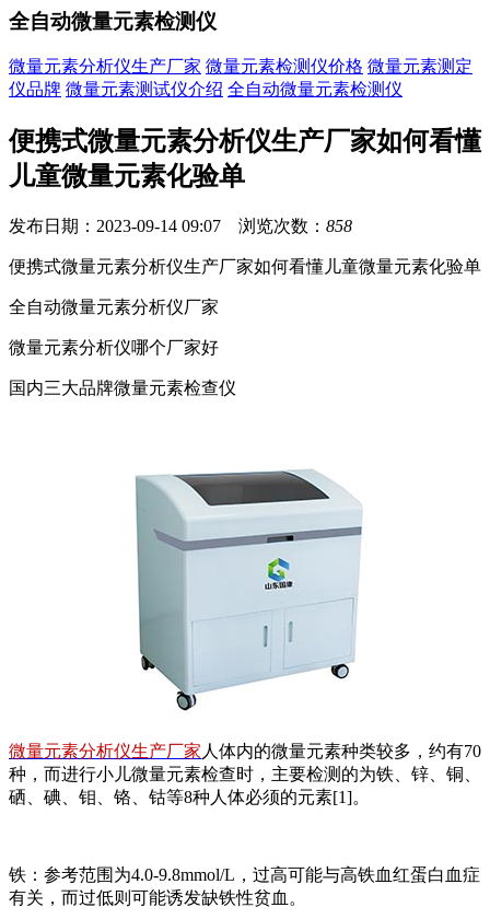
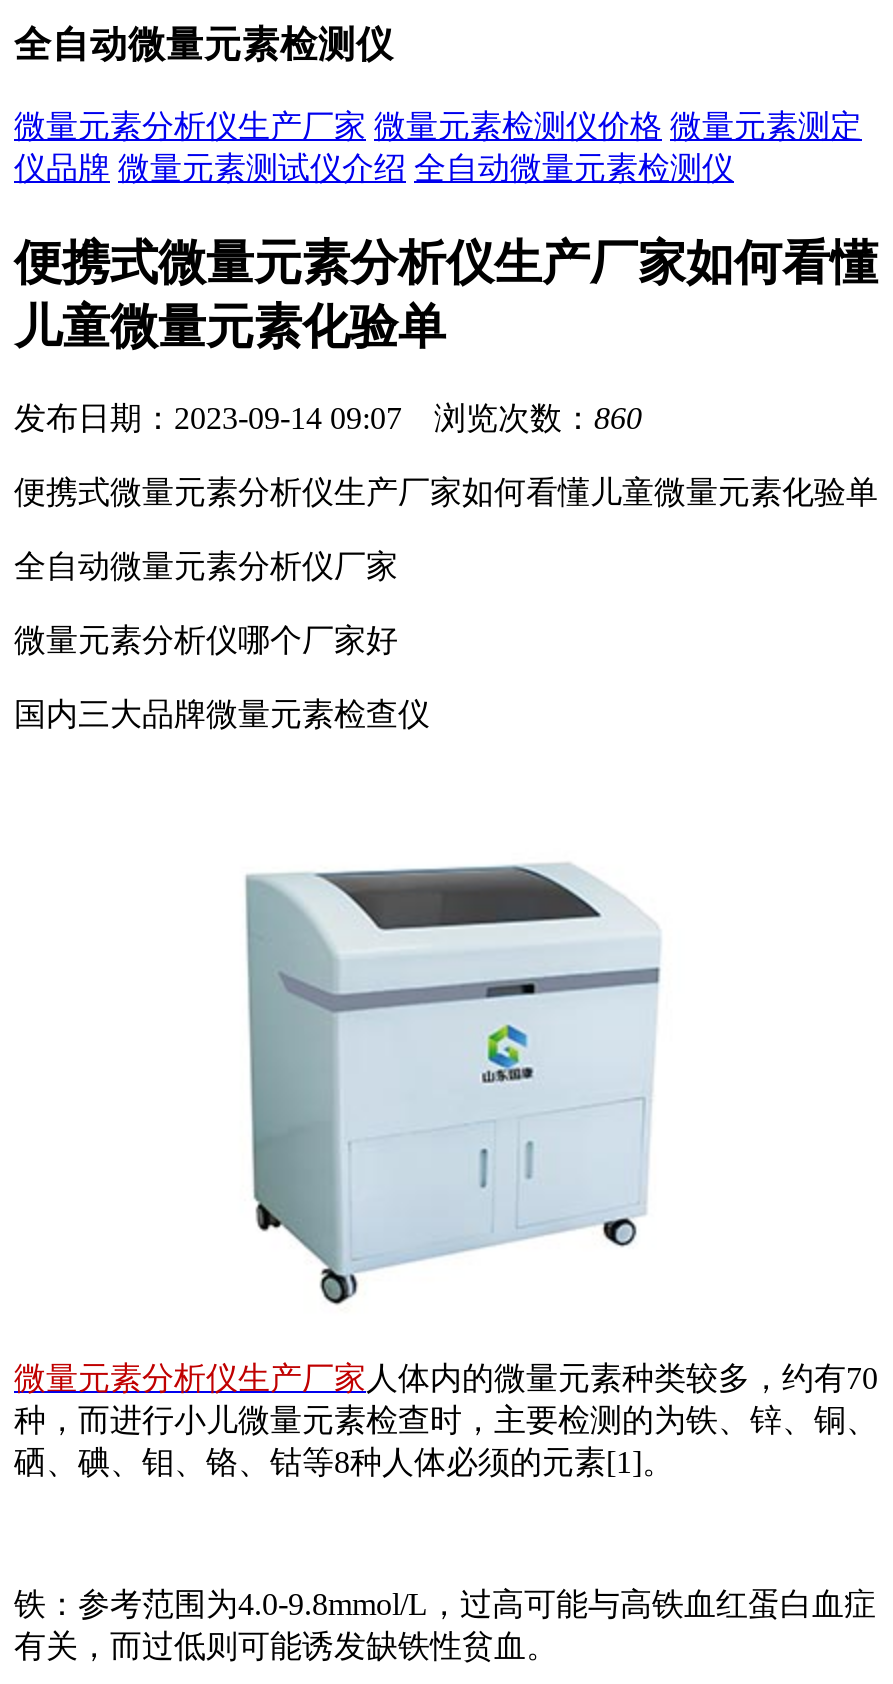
- 发布日期：2023-09-14 09:07 浏览次数：858
+ 发布日期：2023-09-14 09:07 浏览次数：860
